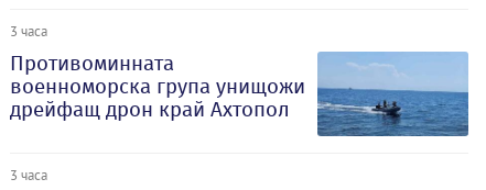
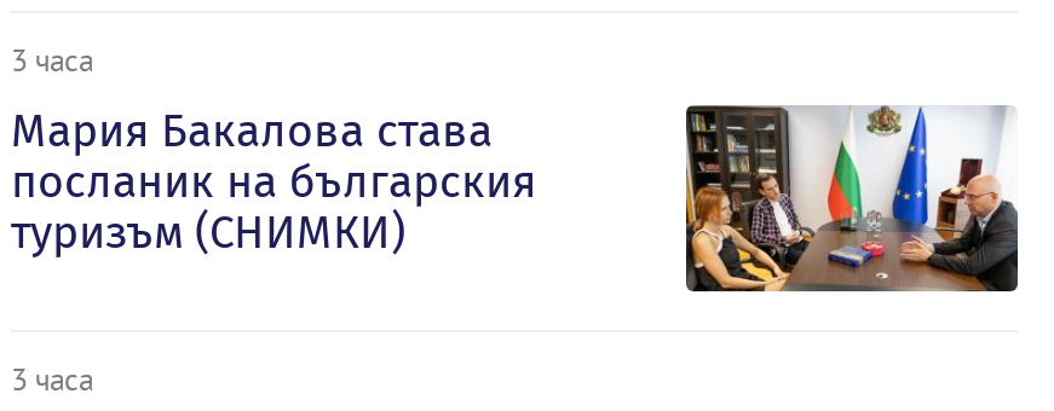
- Противоминната
- военноморска група унищожи
- дрейфащ дрон край Ахтопол
+ Мария Бакалова става
+ посланик на българския
+ туризъм (СНИМКИ)

- [image]
+ [image]
